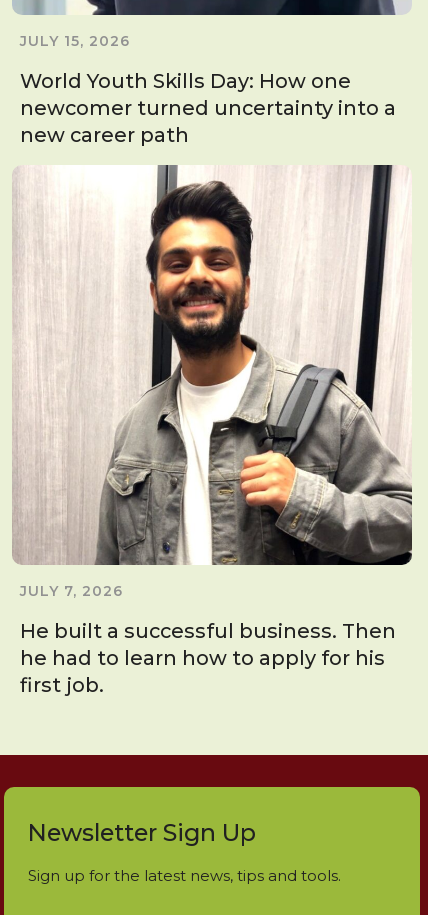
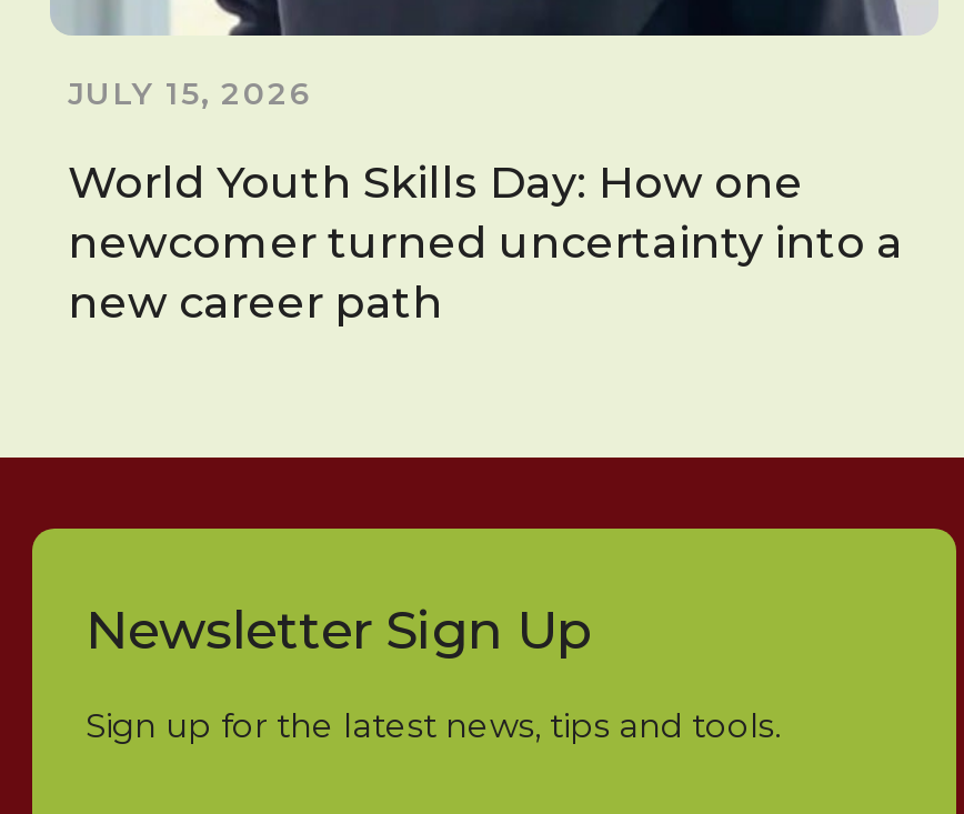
- [image]
- JULY 7, 2026
- He built a successful business. Then
- he had to learn how to apply for his
- first job.
